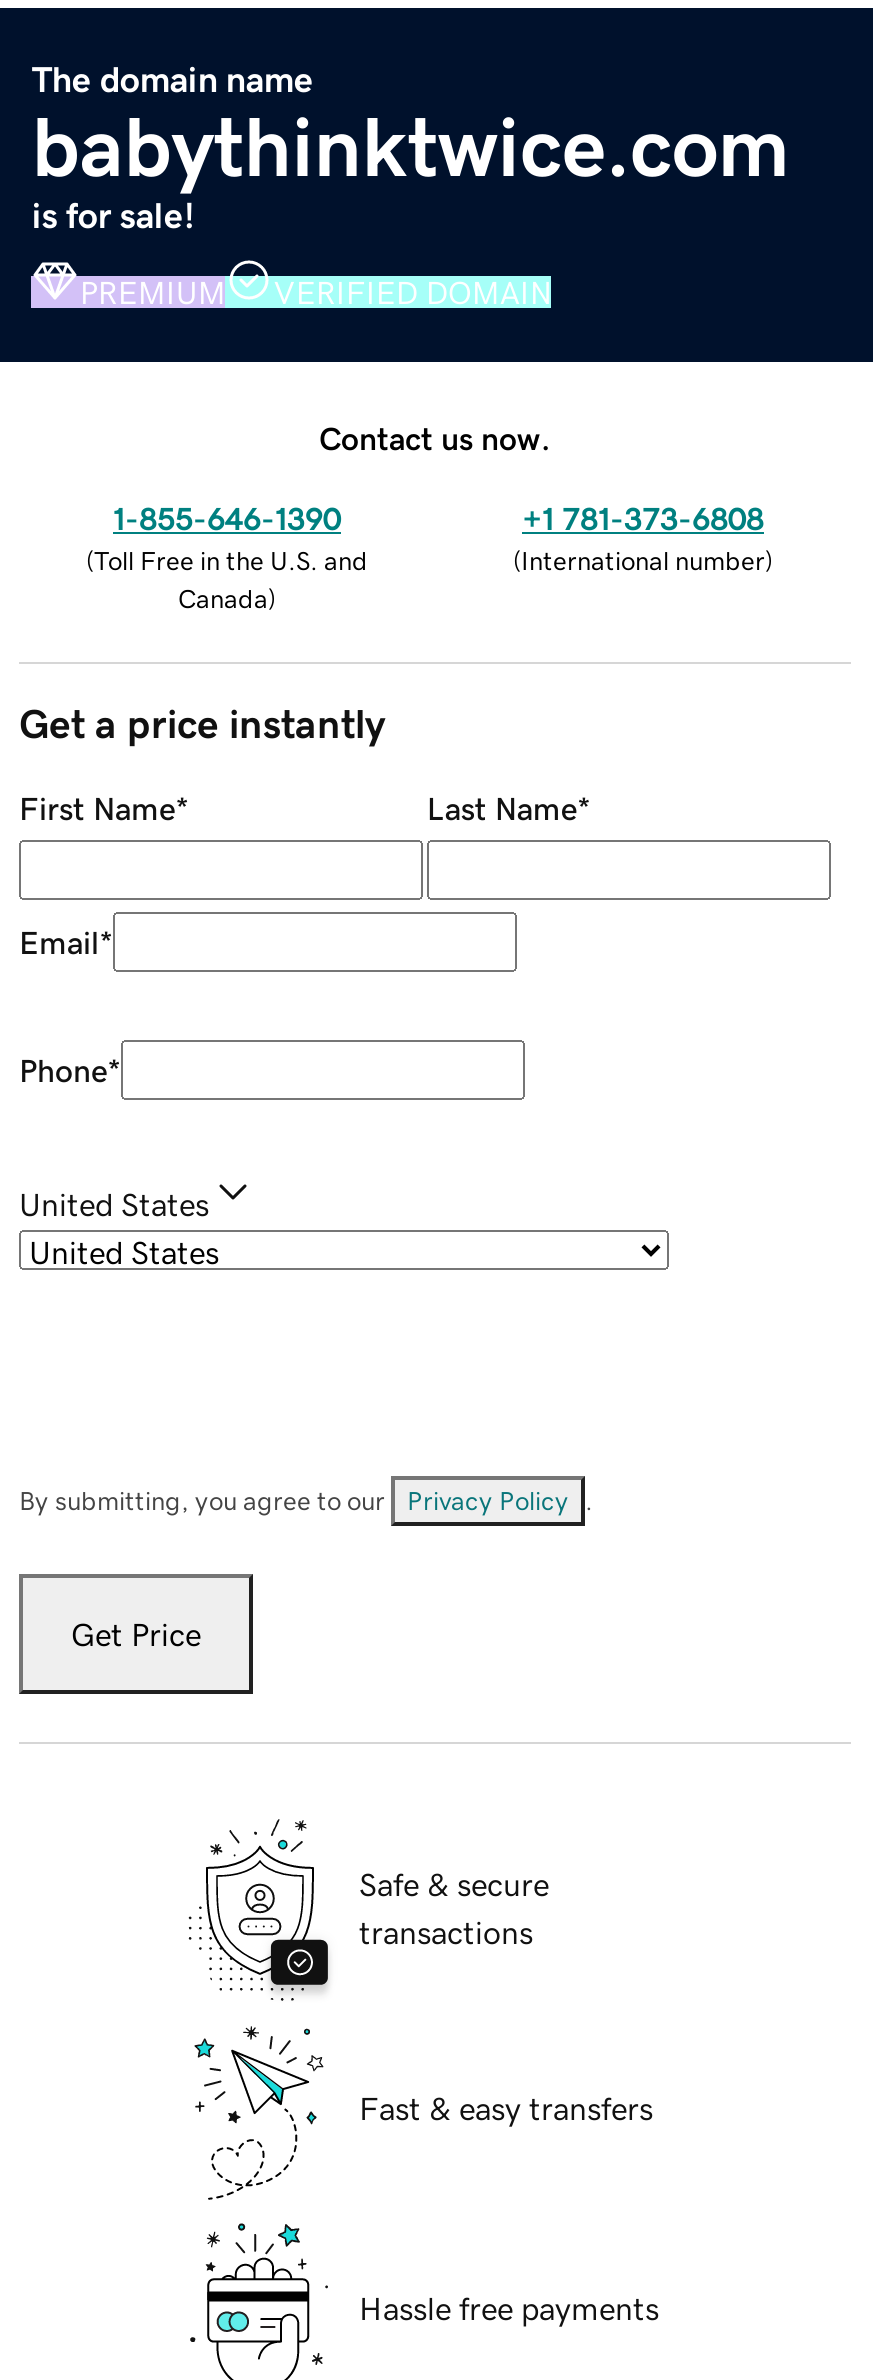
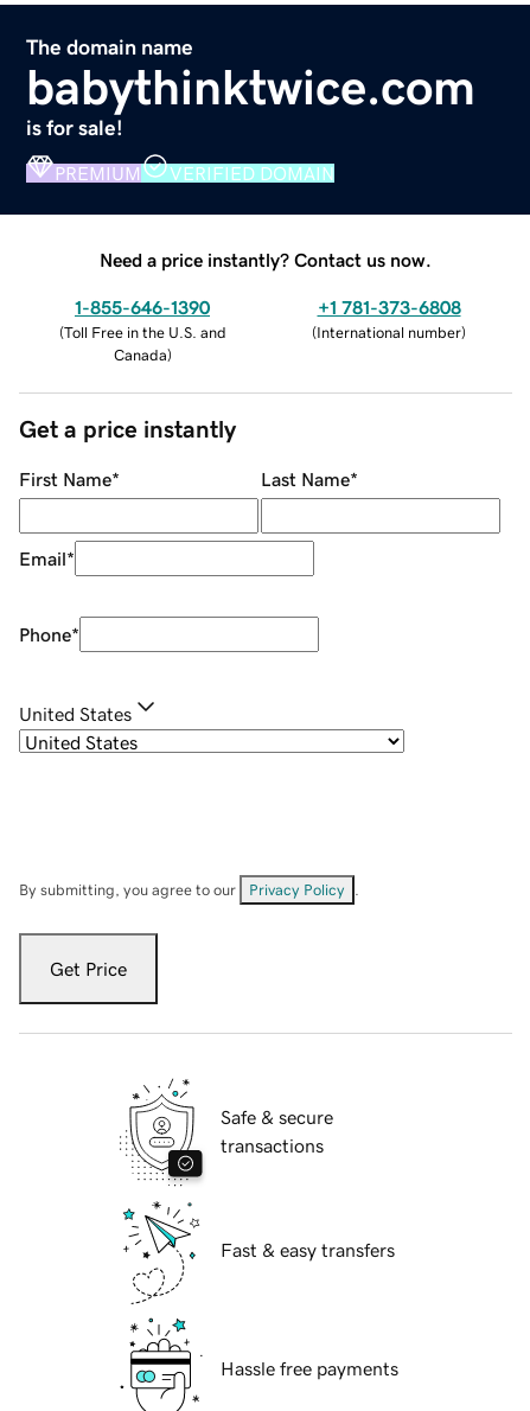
- Contact us now.
+ Need a price instantly? Contact us now.
